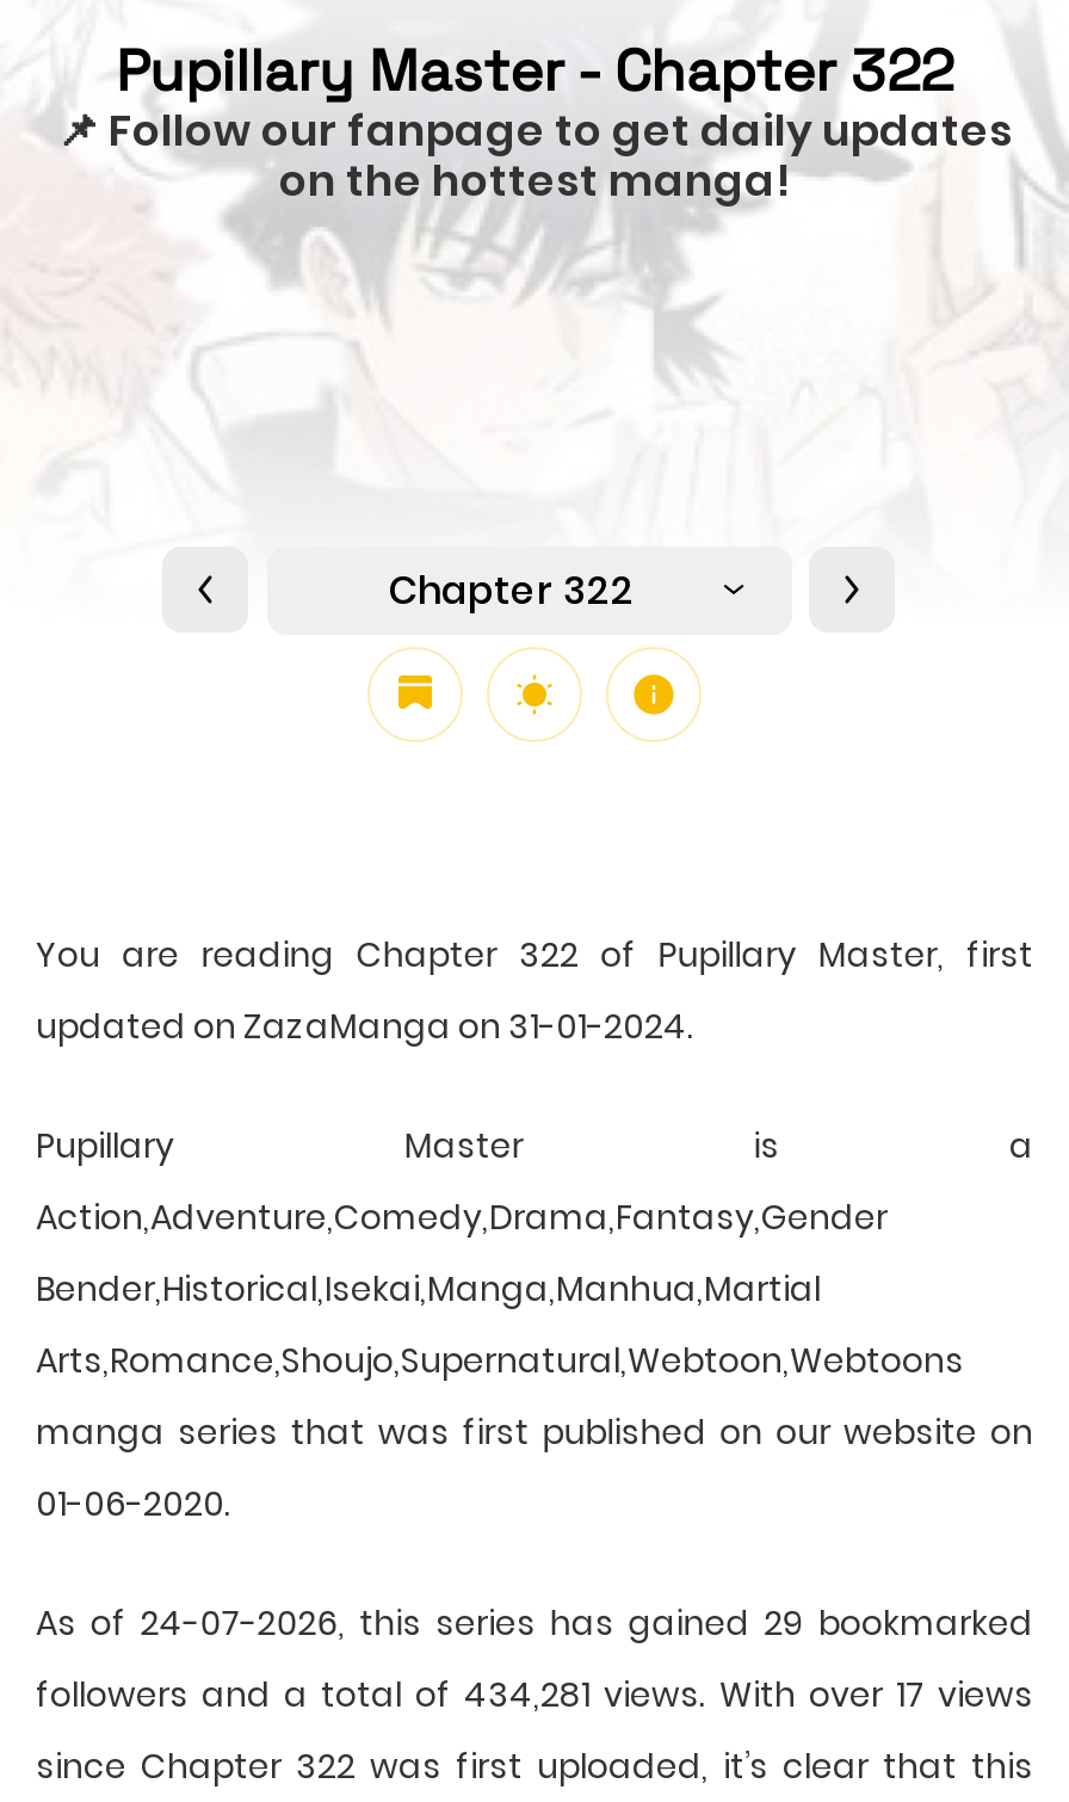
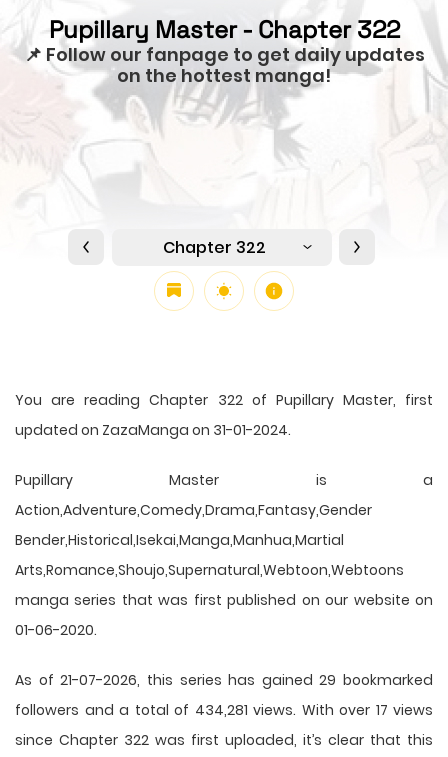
- As of 24-07-2026, this series has gained 29 bookmarked
+ As of 21-07-2026, this series has gained 29 bookmarked
